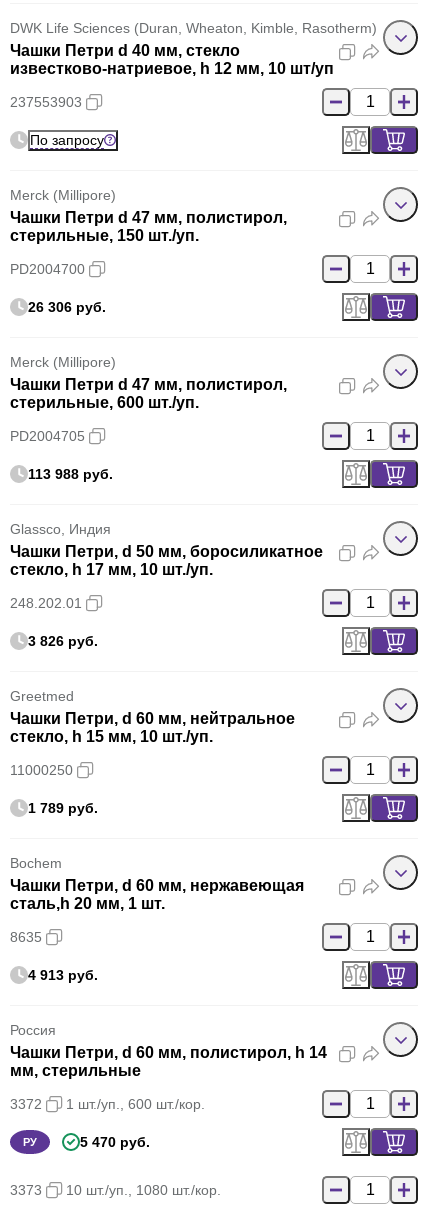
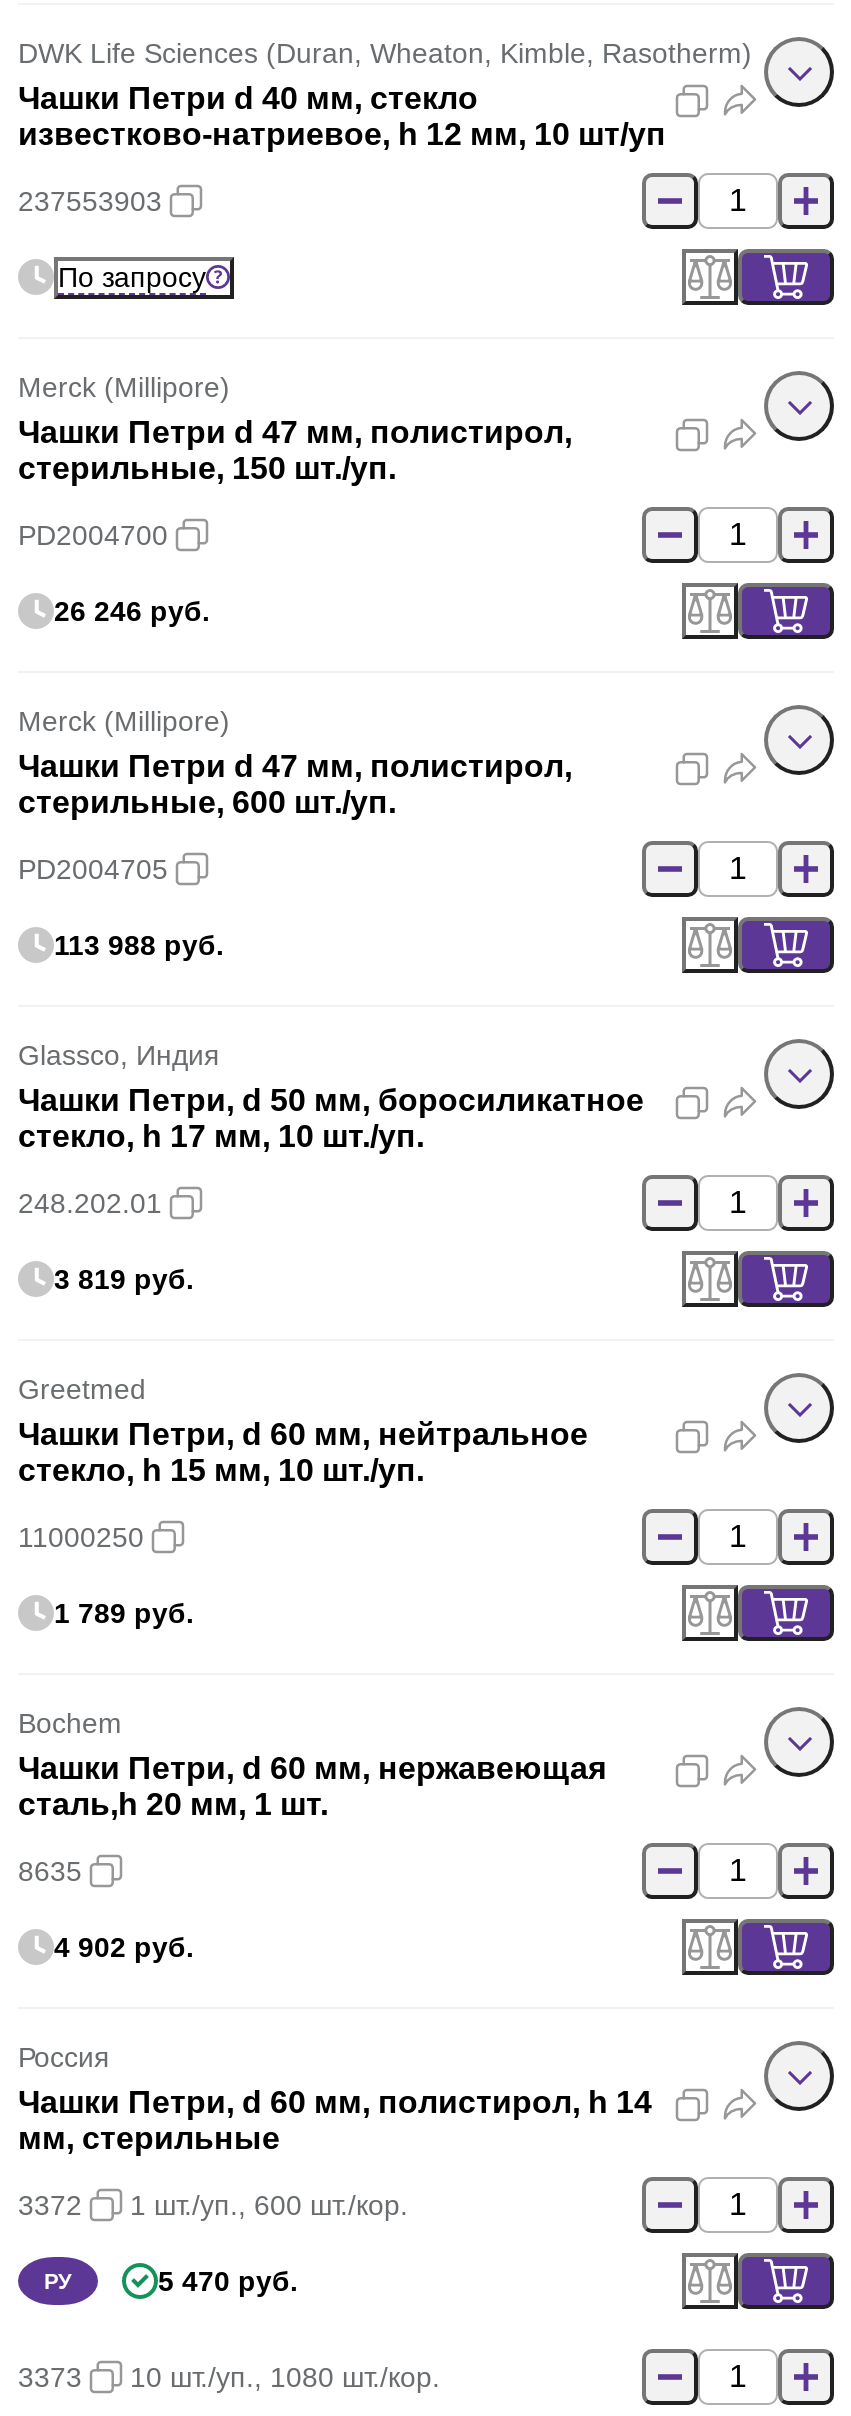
- 26 306 руб.
+ 26 246 руб.

- 3 826 руб.
+ 3 819 руб.

- 4 913 руб.
+ 4 902 руб.
